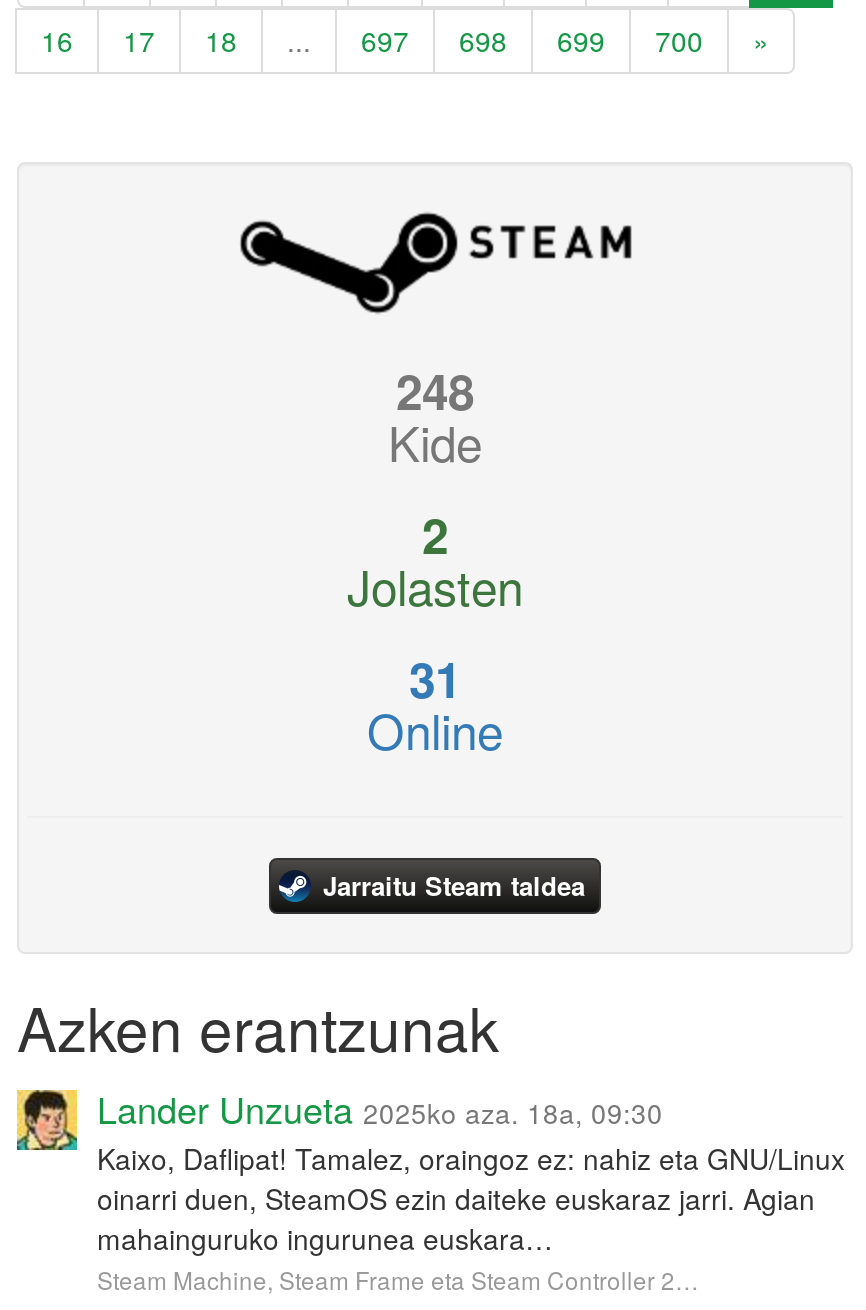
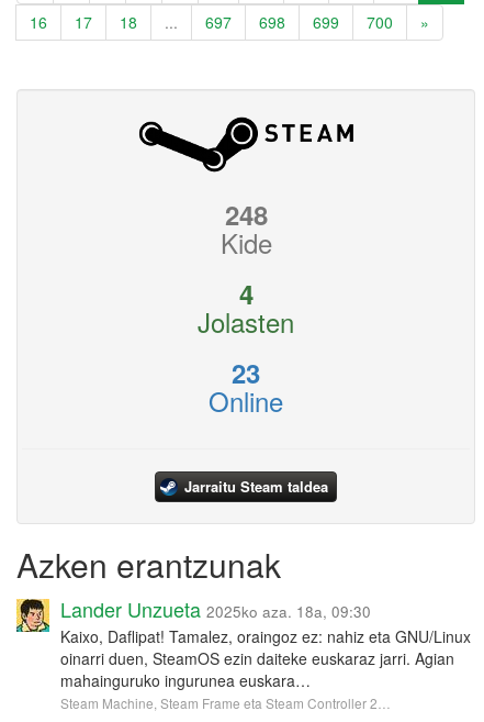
- 2
+ 4

- 31
+ 23
